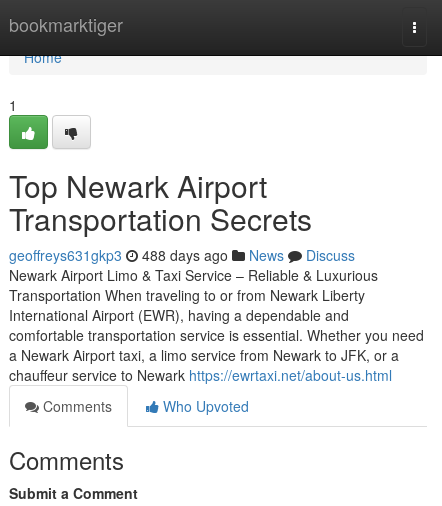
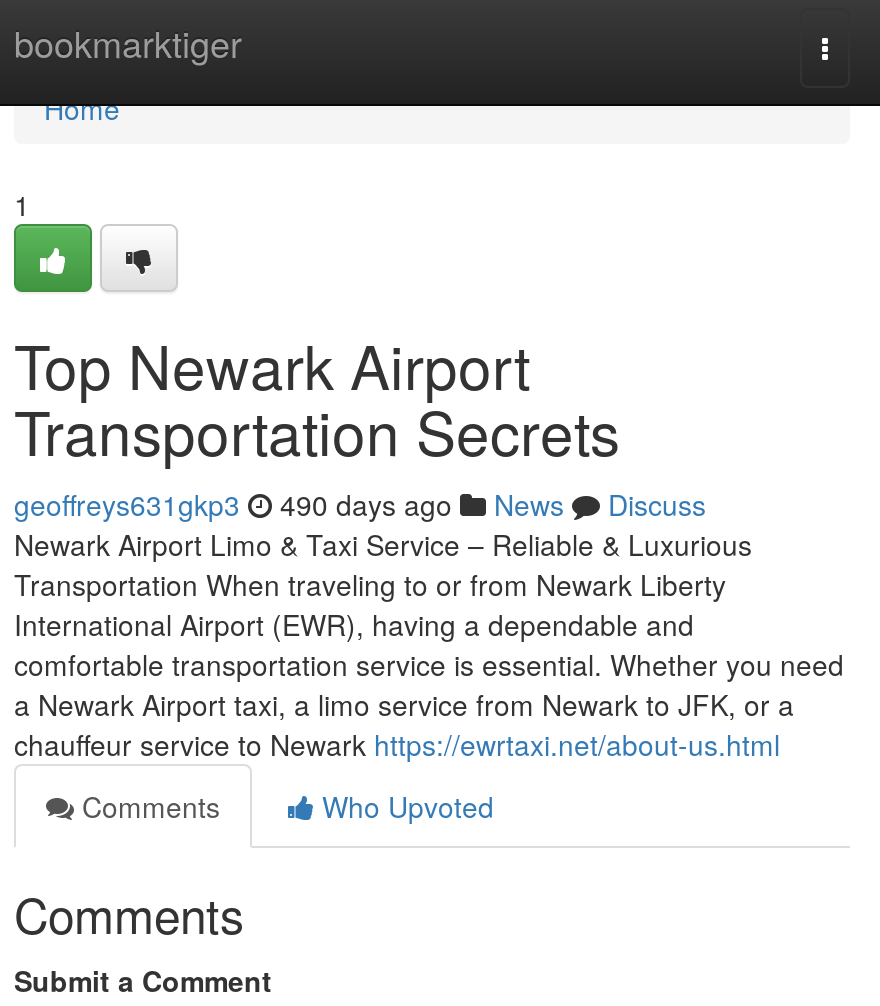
- geoffreys631gkp3 488 days ago News Discuss
+ geoffreys631gkp3 490 days ago News Discuss
